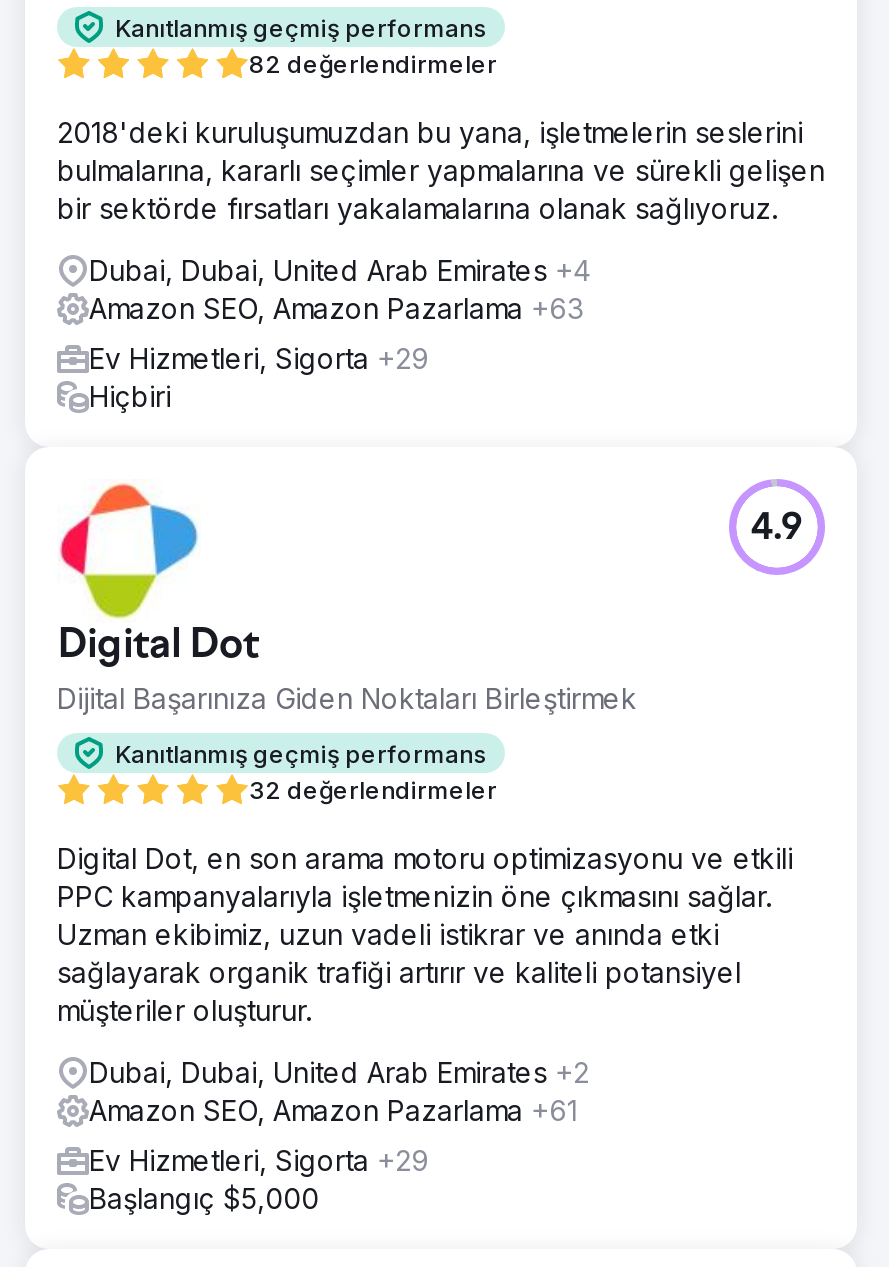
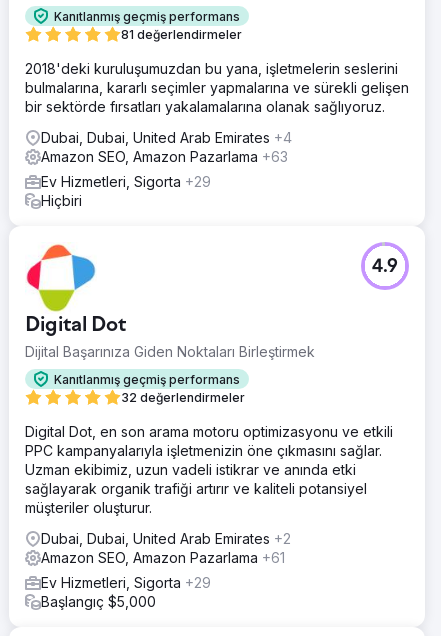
- 82 değerlendirmeler
+ 81 değerlendirmeler
